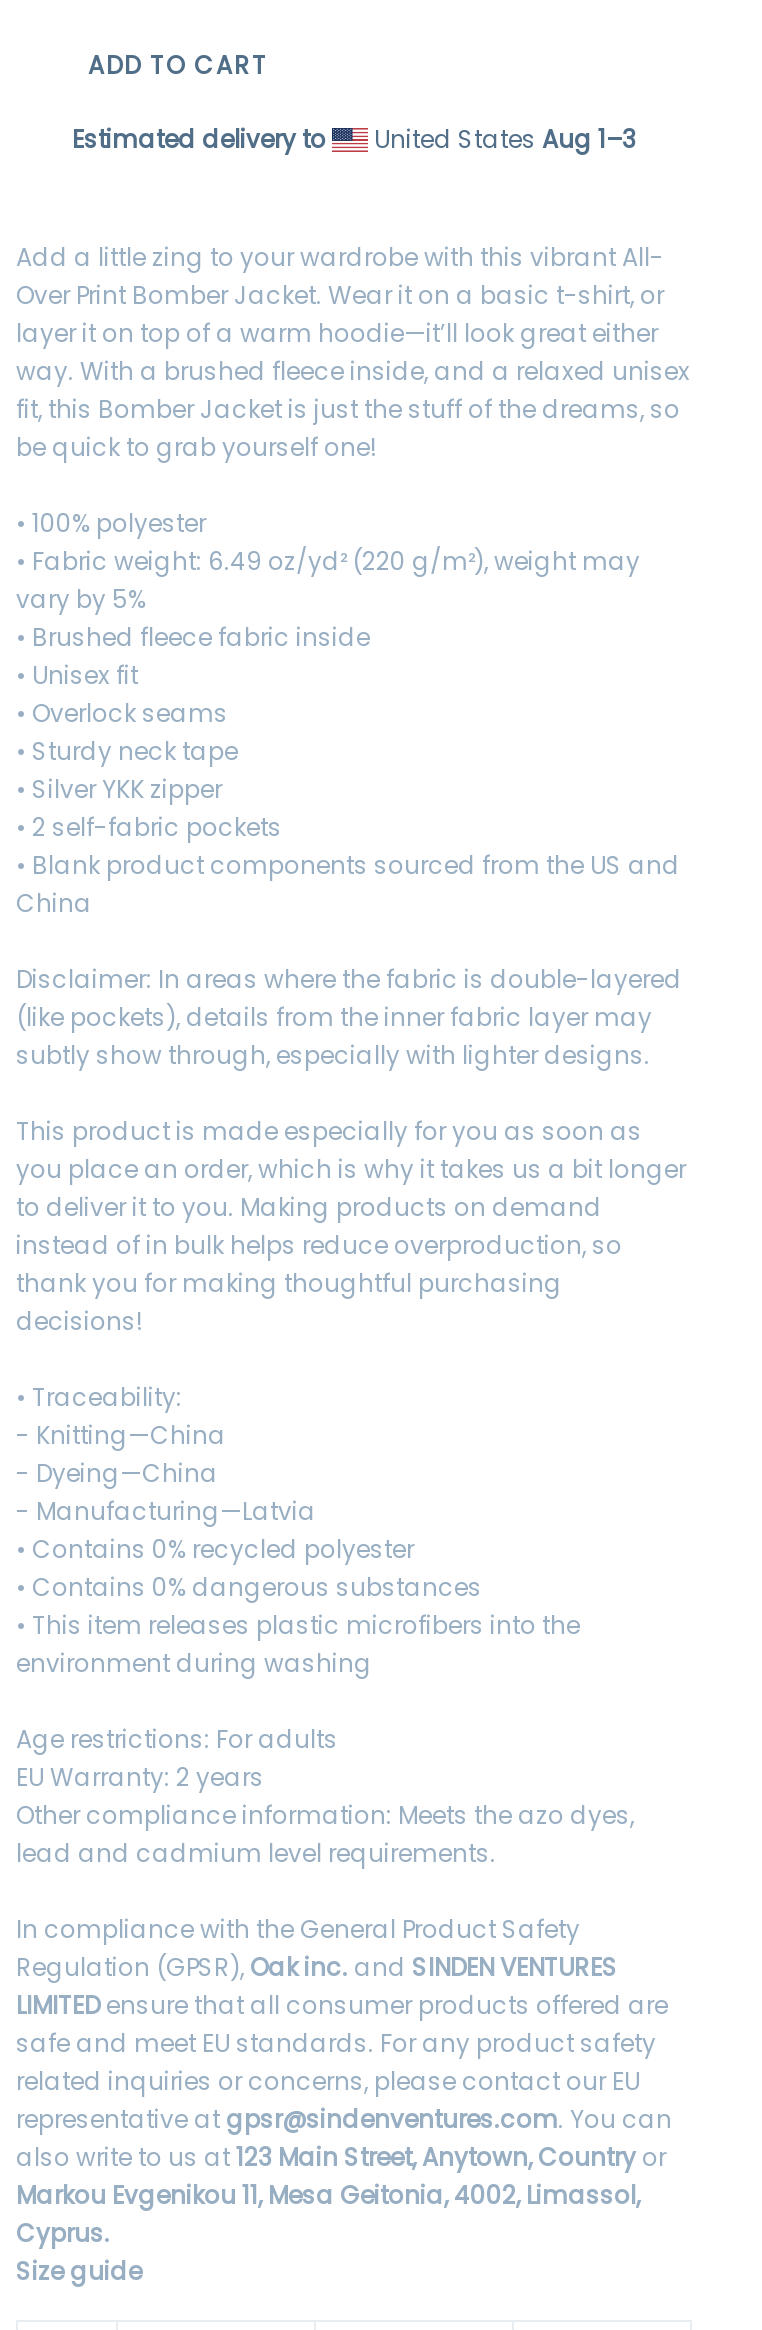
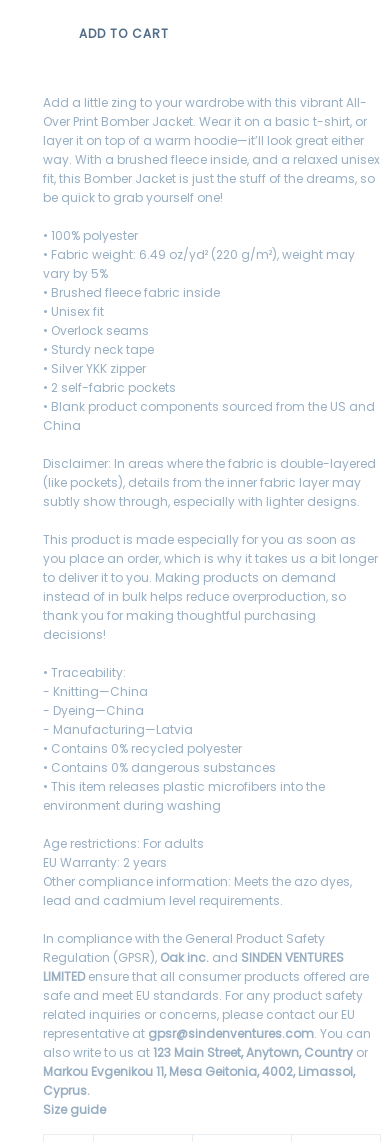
- Estimated delivery to
- United States Aug 1–3
